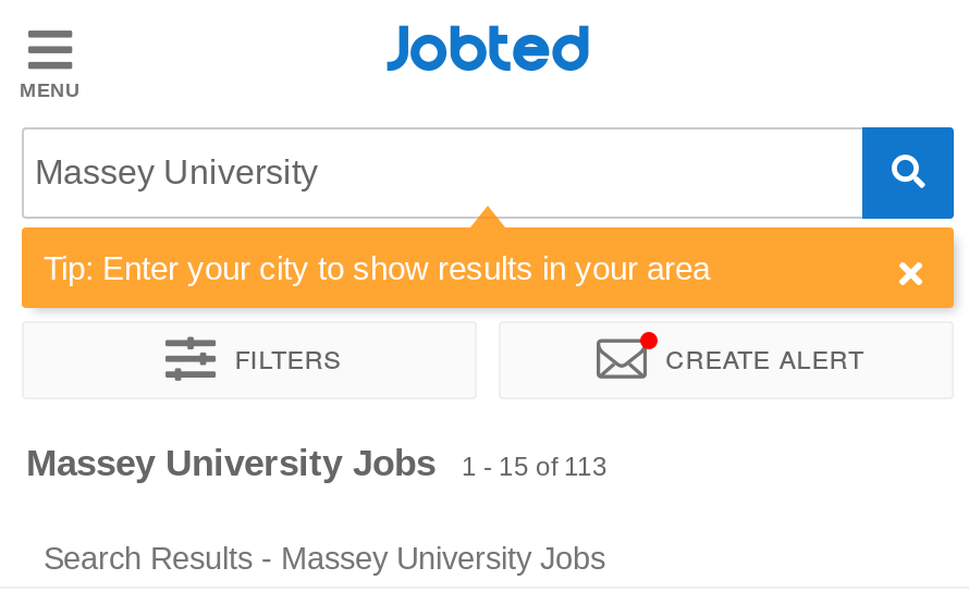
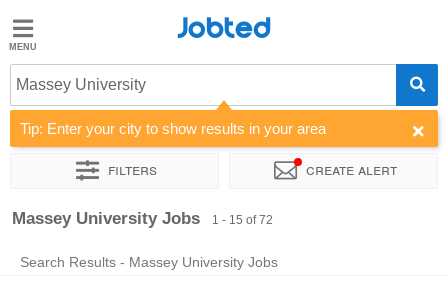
- 1 - 15 of 113
+ 1 - 15 of 72
